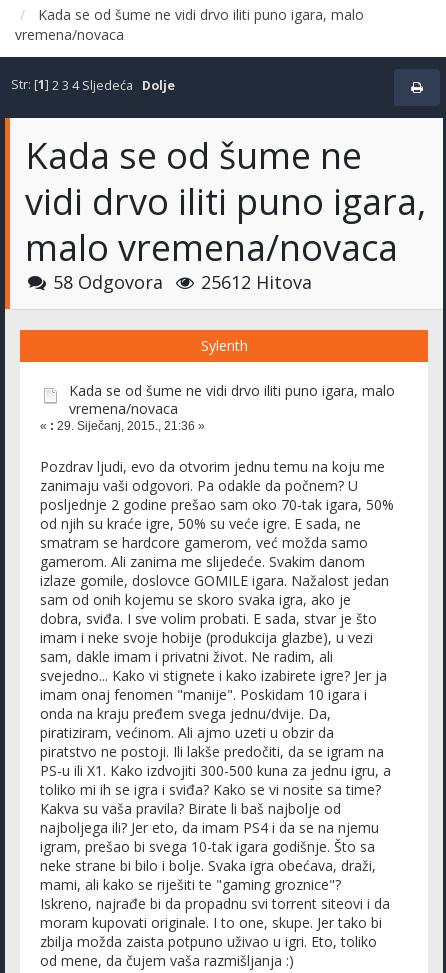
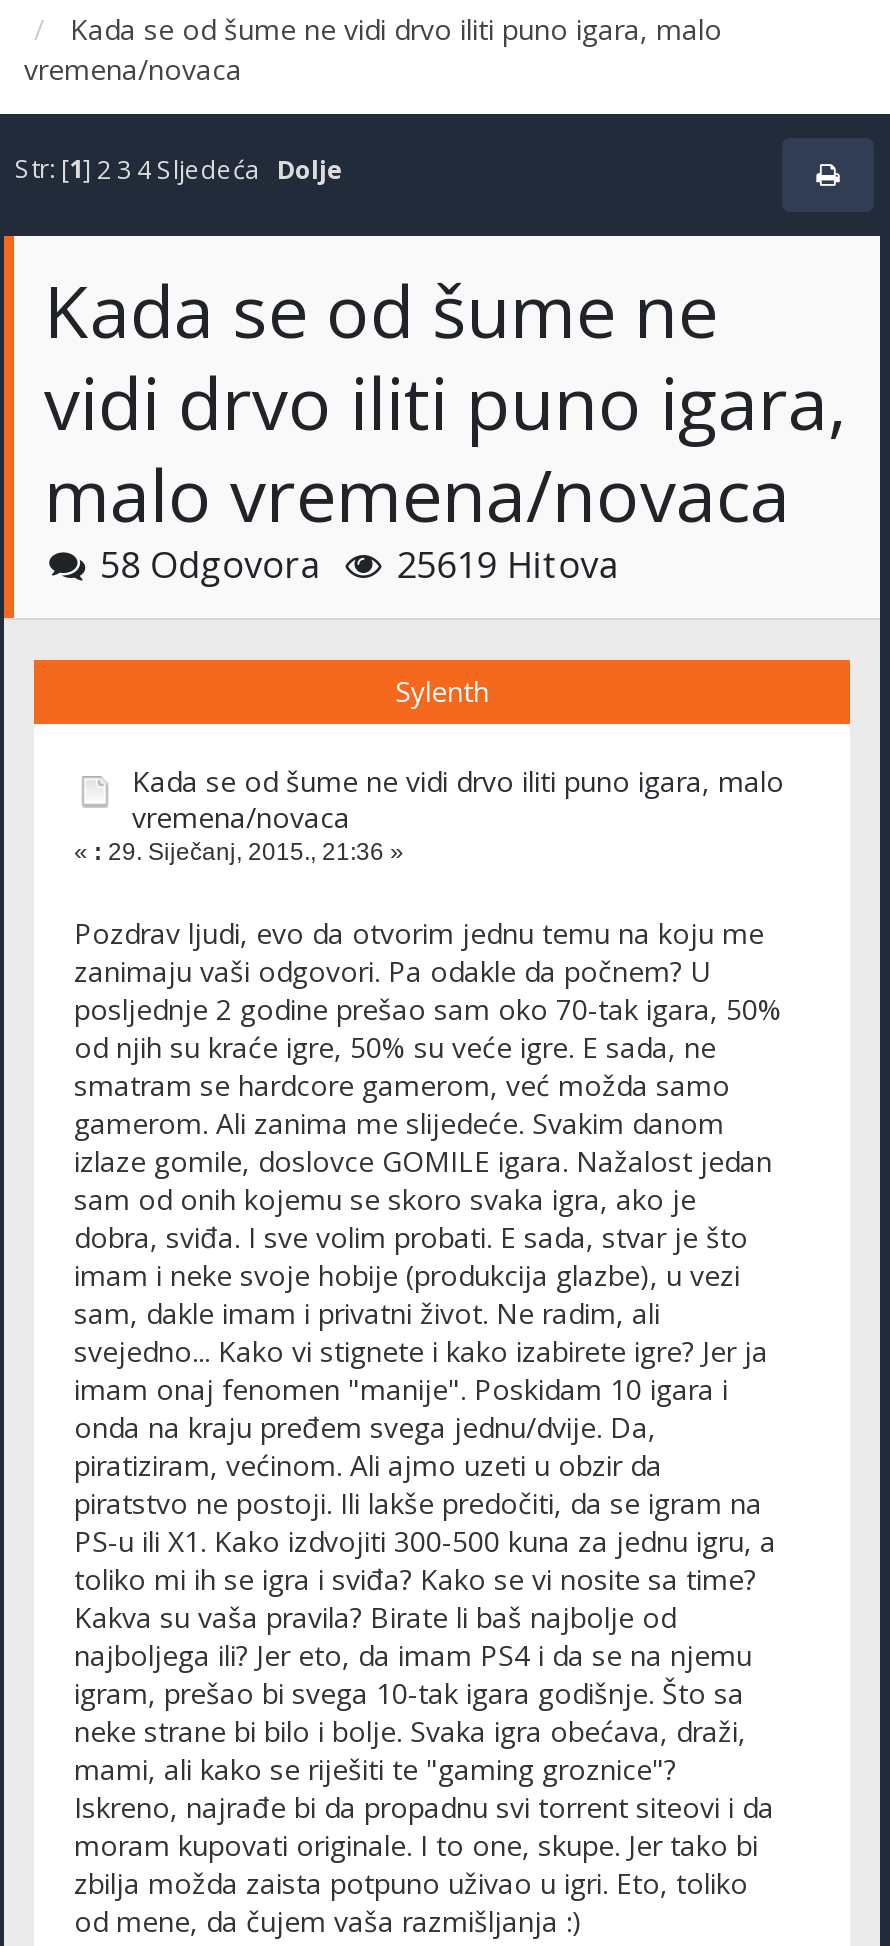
- 58 Odgovora 25612 Hitova
+ 58 Odgovora 25619 Hitova
